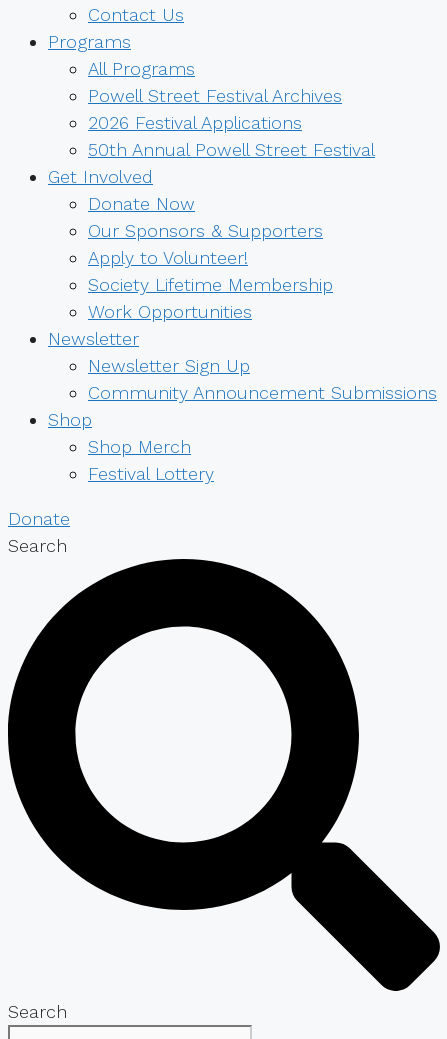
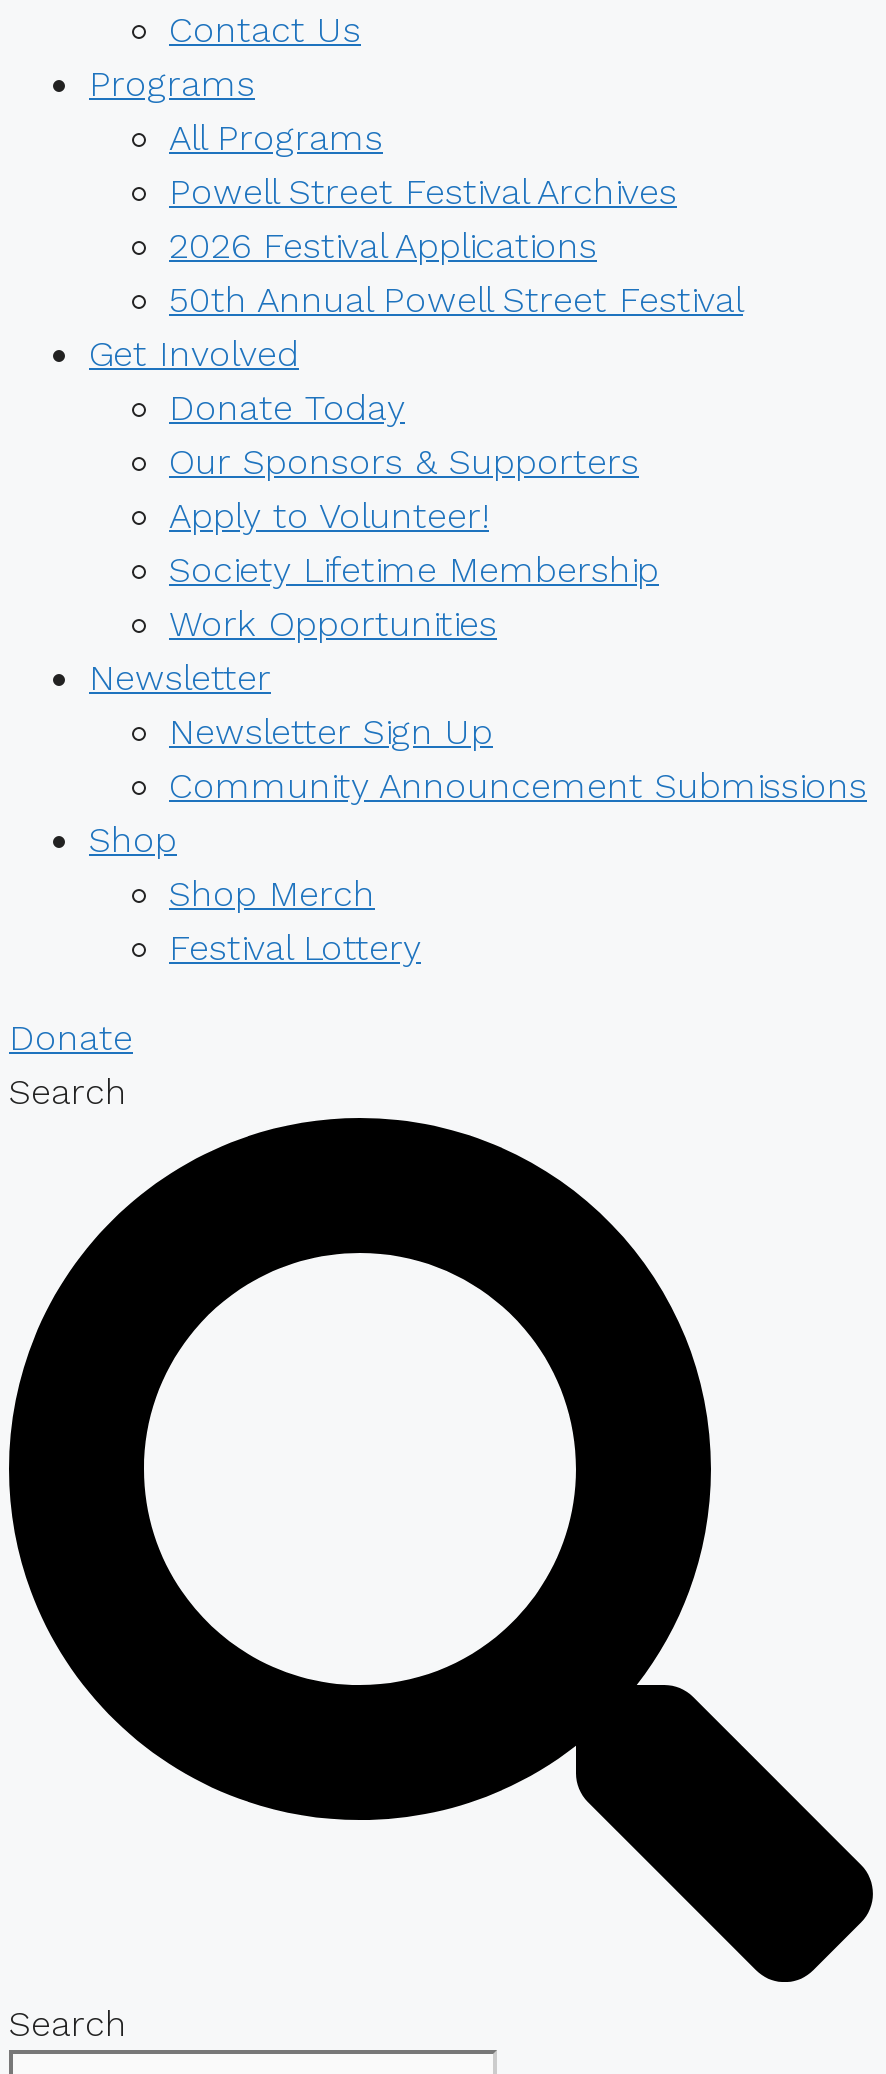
- Donate Now
+ Donate Today
